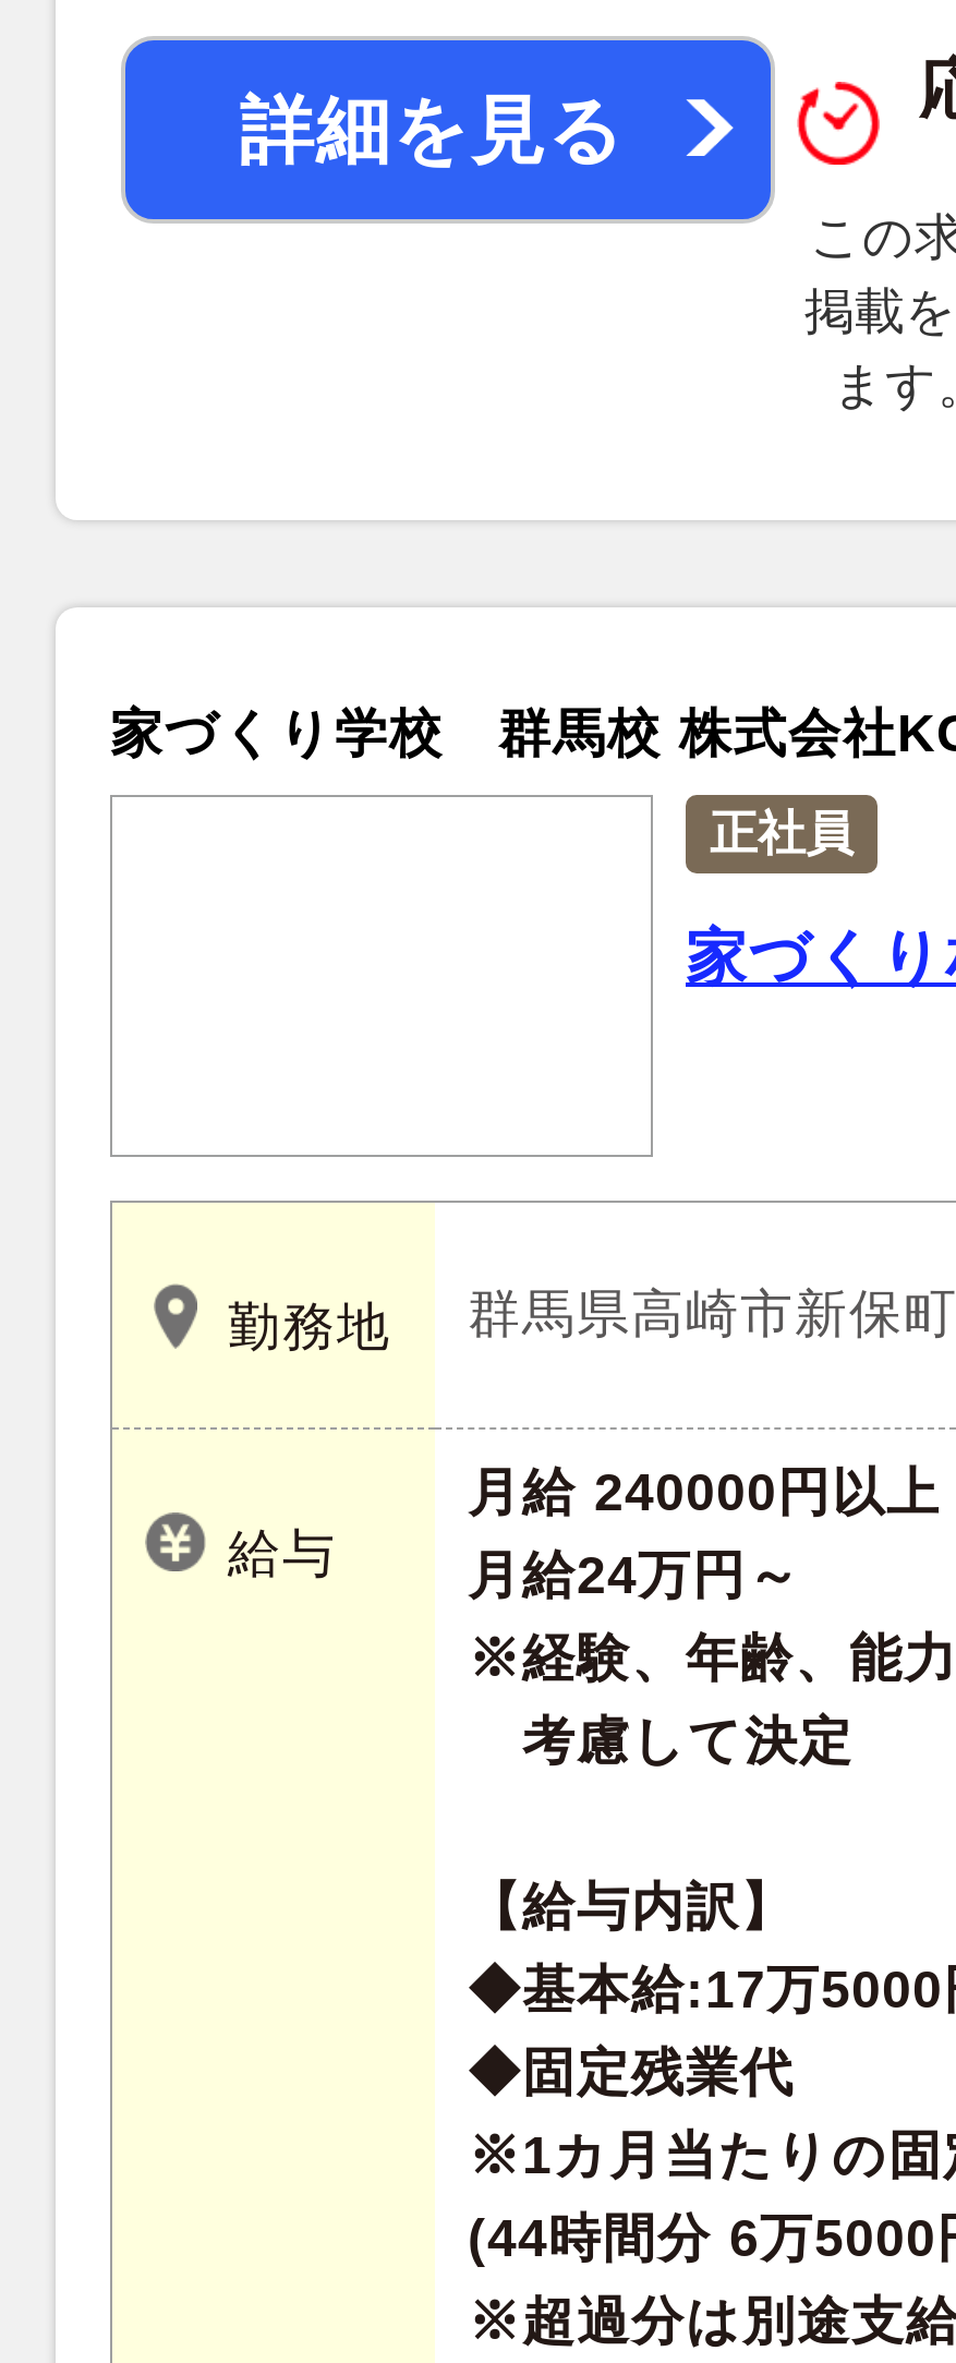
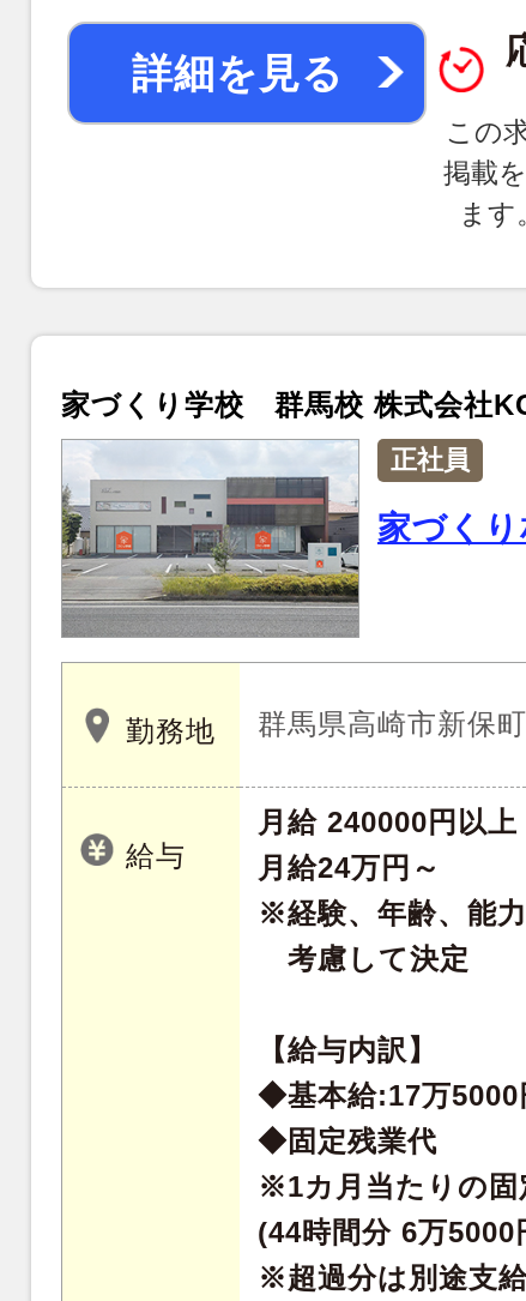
+ [image]
